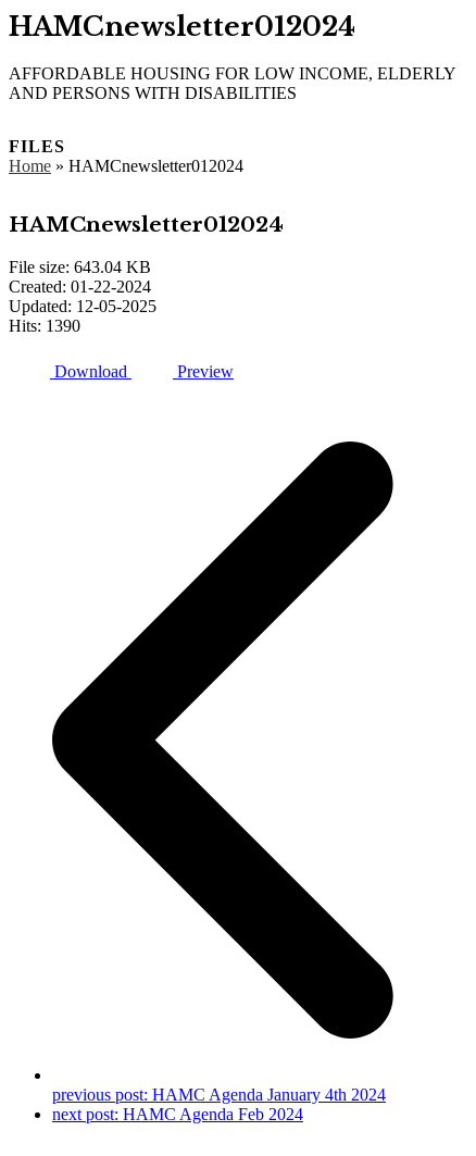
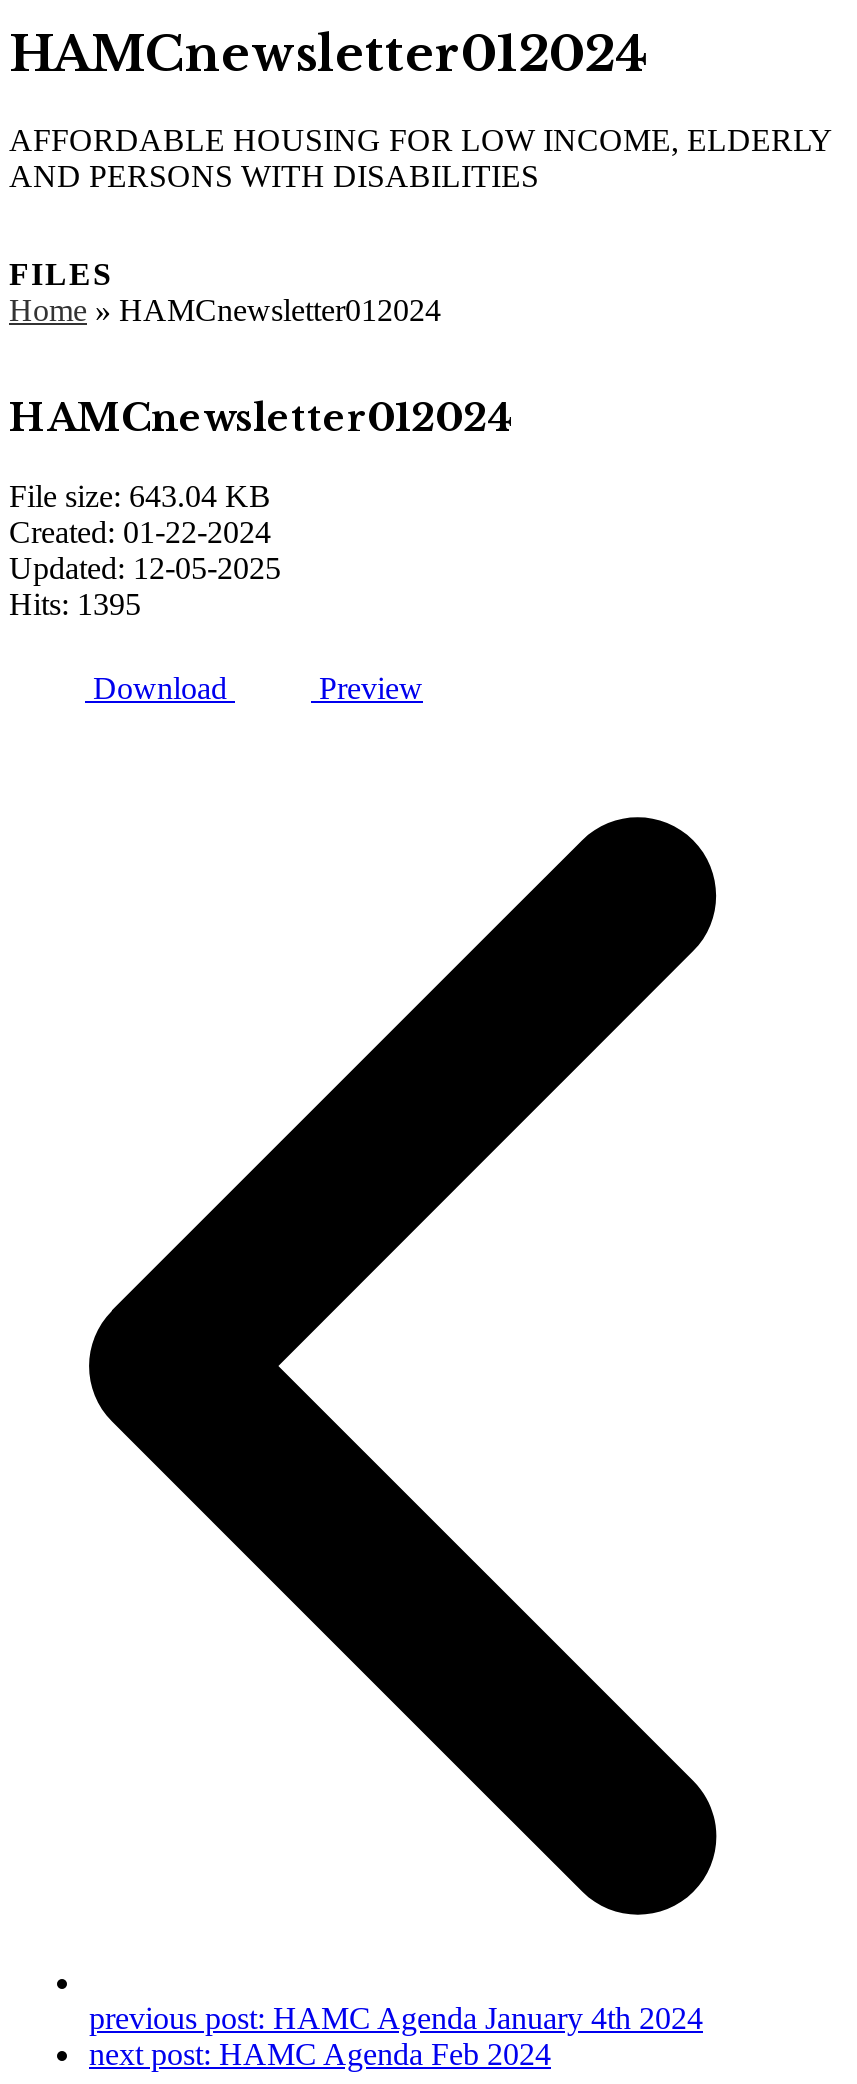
- Hits: 1390
+ Hits: 1395
